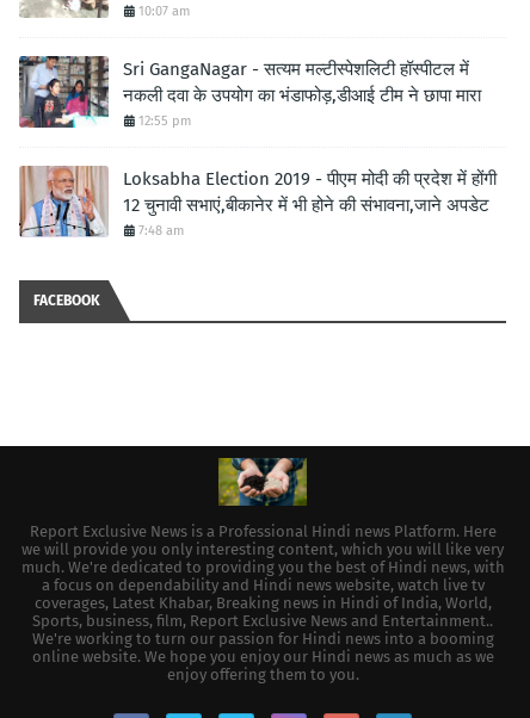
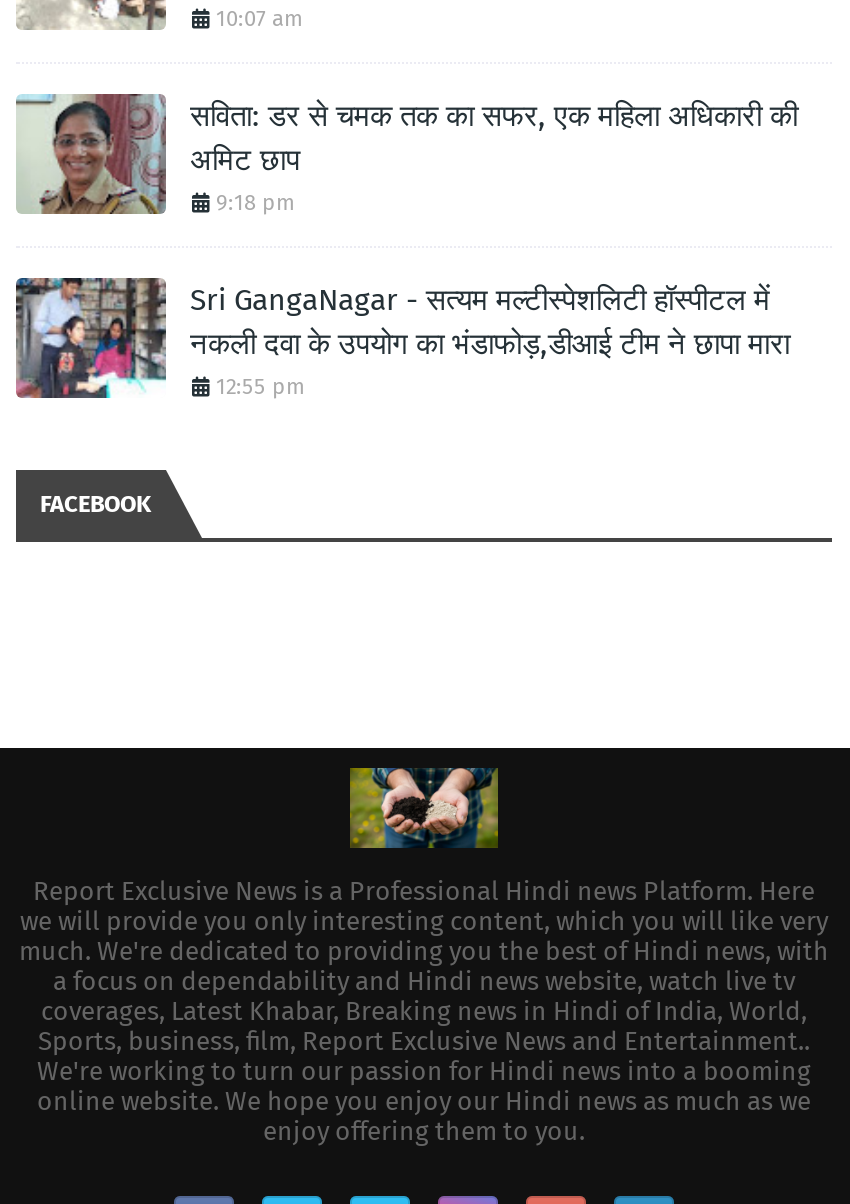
+ [image]
+ सविता: डर से चमक तक का सफर, एक महिला अधिकारी की
+ अमिट छाप
+ 9:18 pm

moved down: [image] | Sri GangaNagar - सत्यम मल्टीस्पेशलिटी हॉस्पीटल में | नकली दवा के उपयोग का भंडाफोड़,डीआई टीम ने छापा मारा | 12:55 pm

- [image]
- Loksabha Election 2019 - पीएम मोदी की प्रदेश में होंगी
- 12 चुनावी सभाएं,बीकानेर में भी होने की संभावना,जाने अपडेट
- 7:48 am
